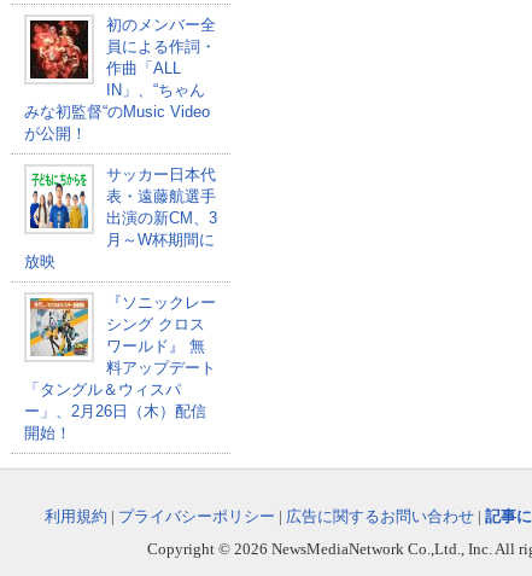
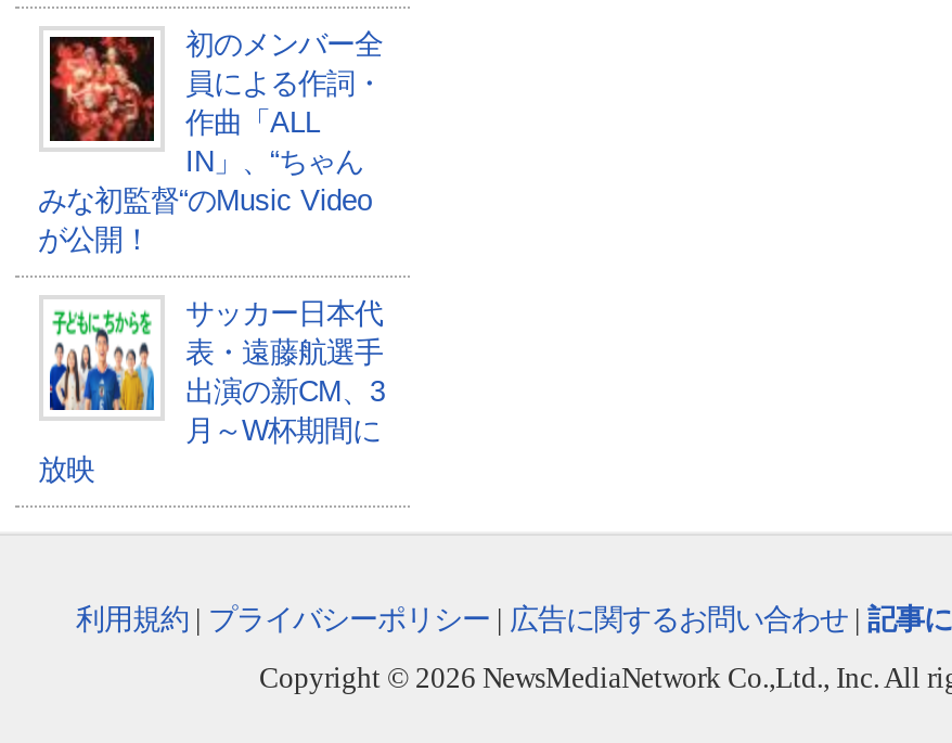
- [image]
- 『ソニックレー
- シング クロス
- ワールド』 無
- 料アップデート
- 「タングル＆ウィスパ
- ー」、2月26日（木）配信
- 開始！
